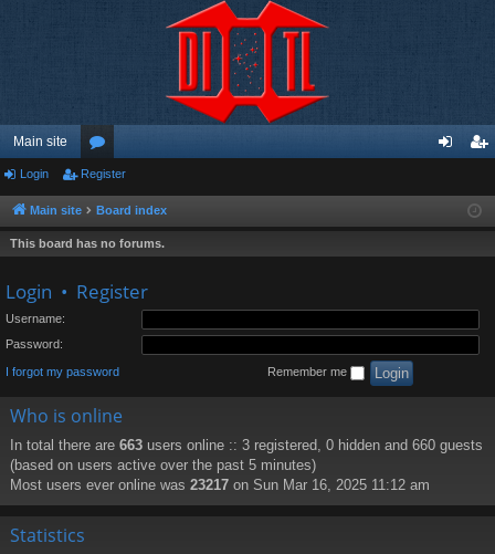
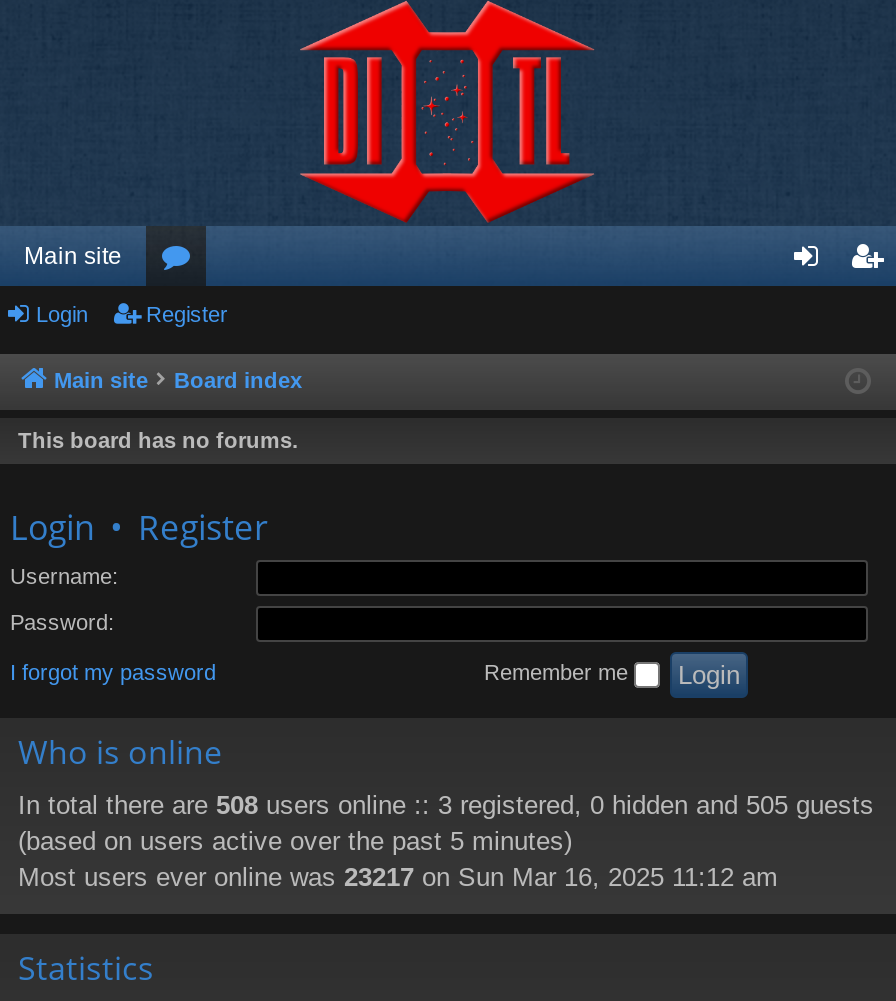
- In total there are 663 users online :: 3 registered, 0 hidden and 660 guests
+ In total there are 508 users online :: 3 registered, 0 hidden and 505 guests
